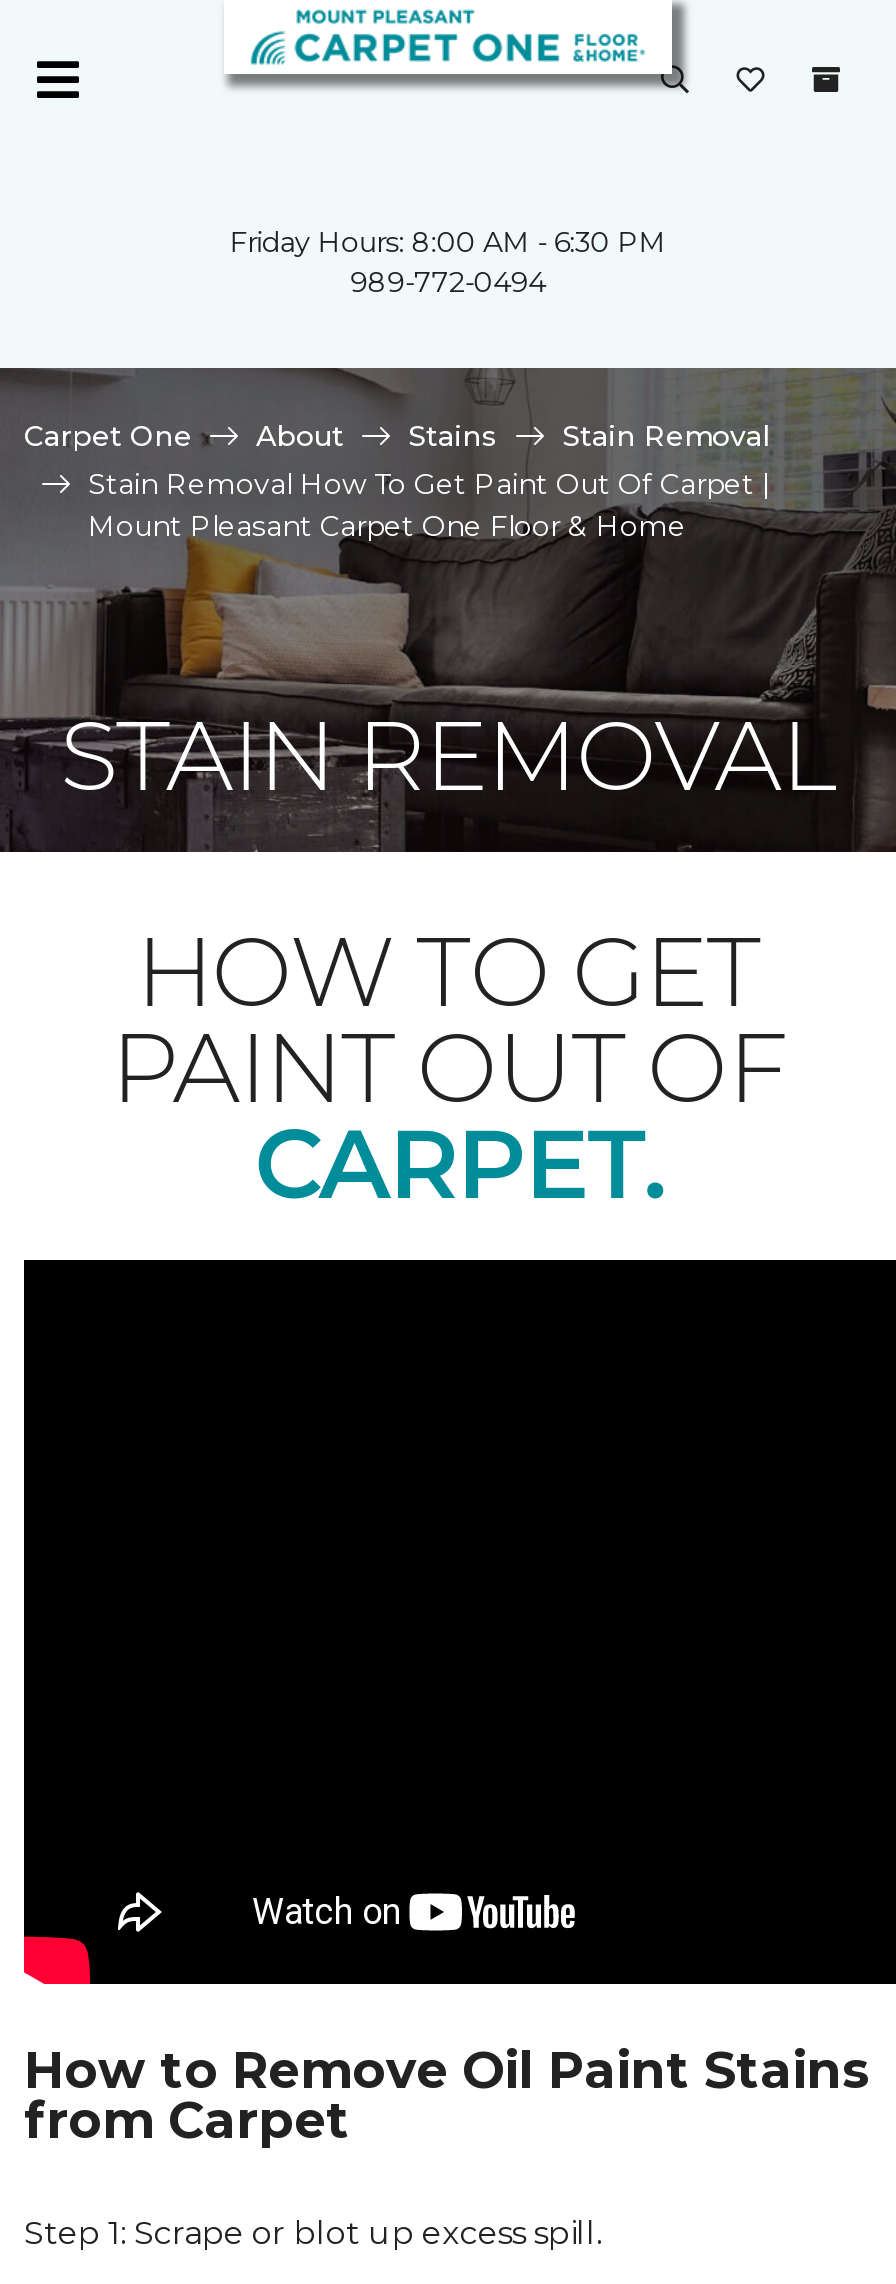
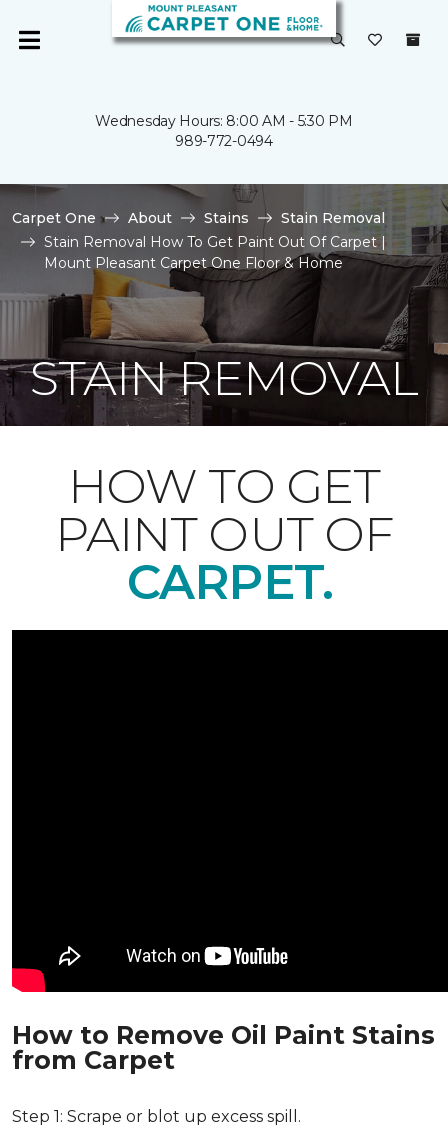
- Friday Hours: 8:00 AM - 6:30 PM
+ Wednesday Hours: 8:00 AM - 5:30 PM
